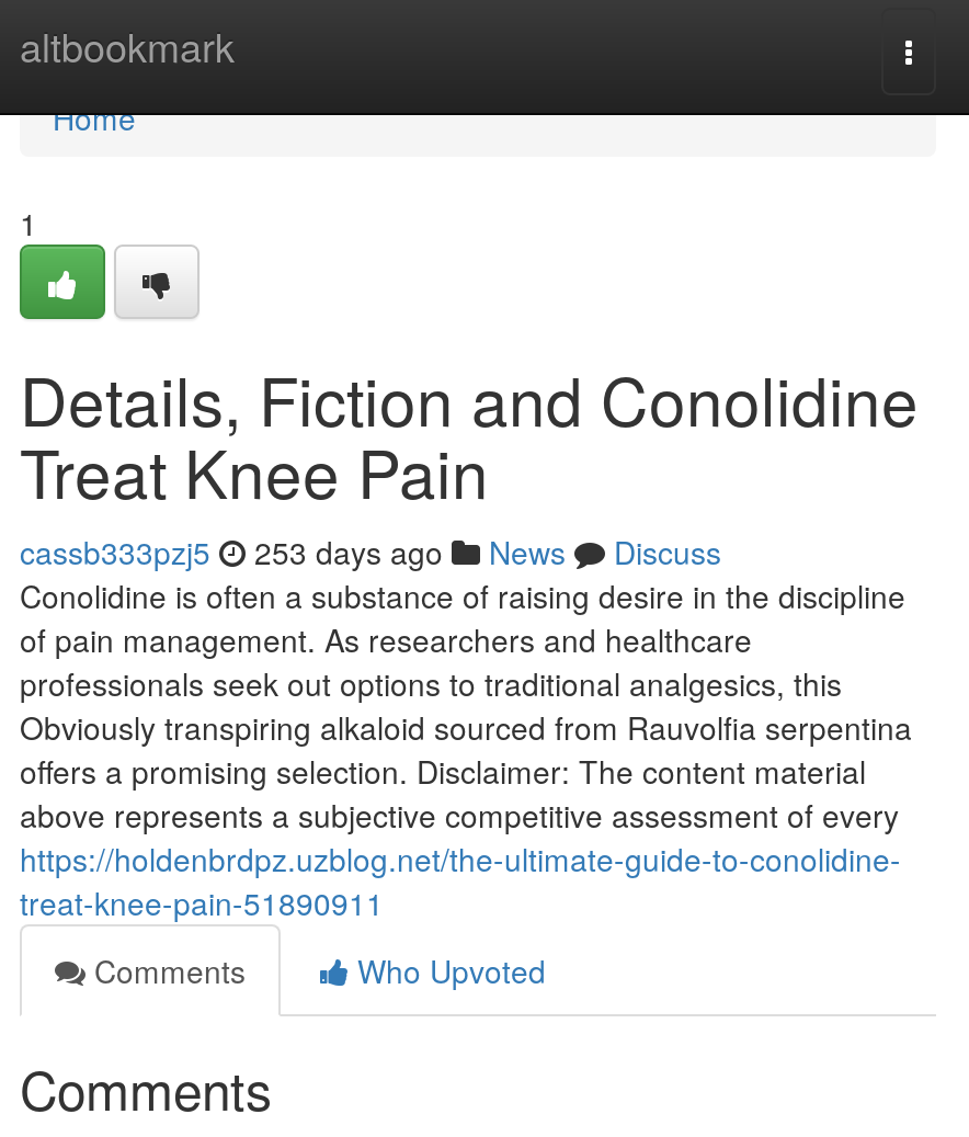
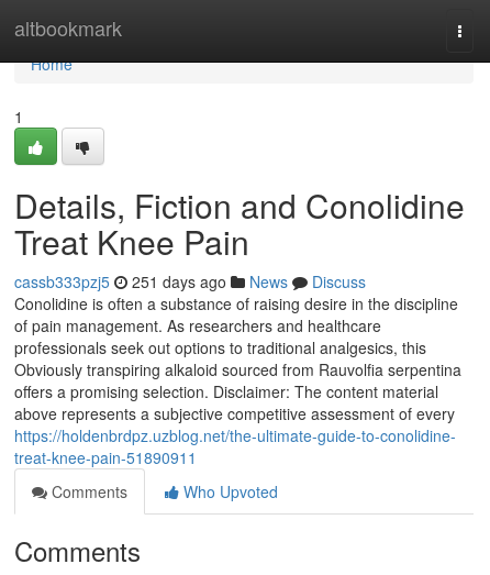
- cassb333pzj5 253 days ago News Discuss
+ cassb333pzj5 251 days ago News Discuss
